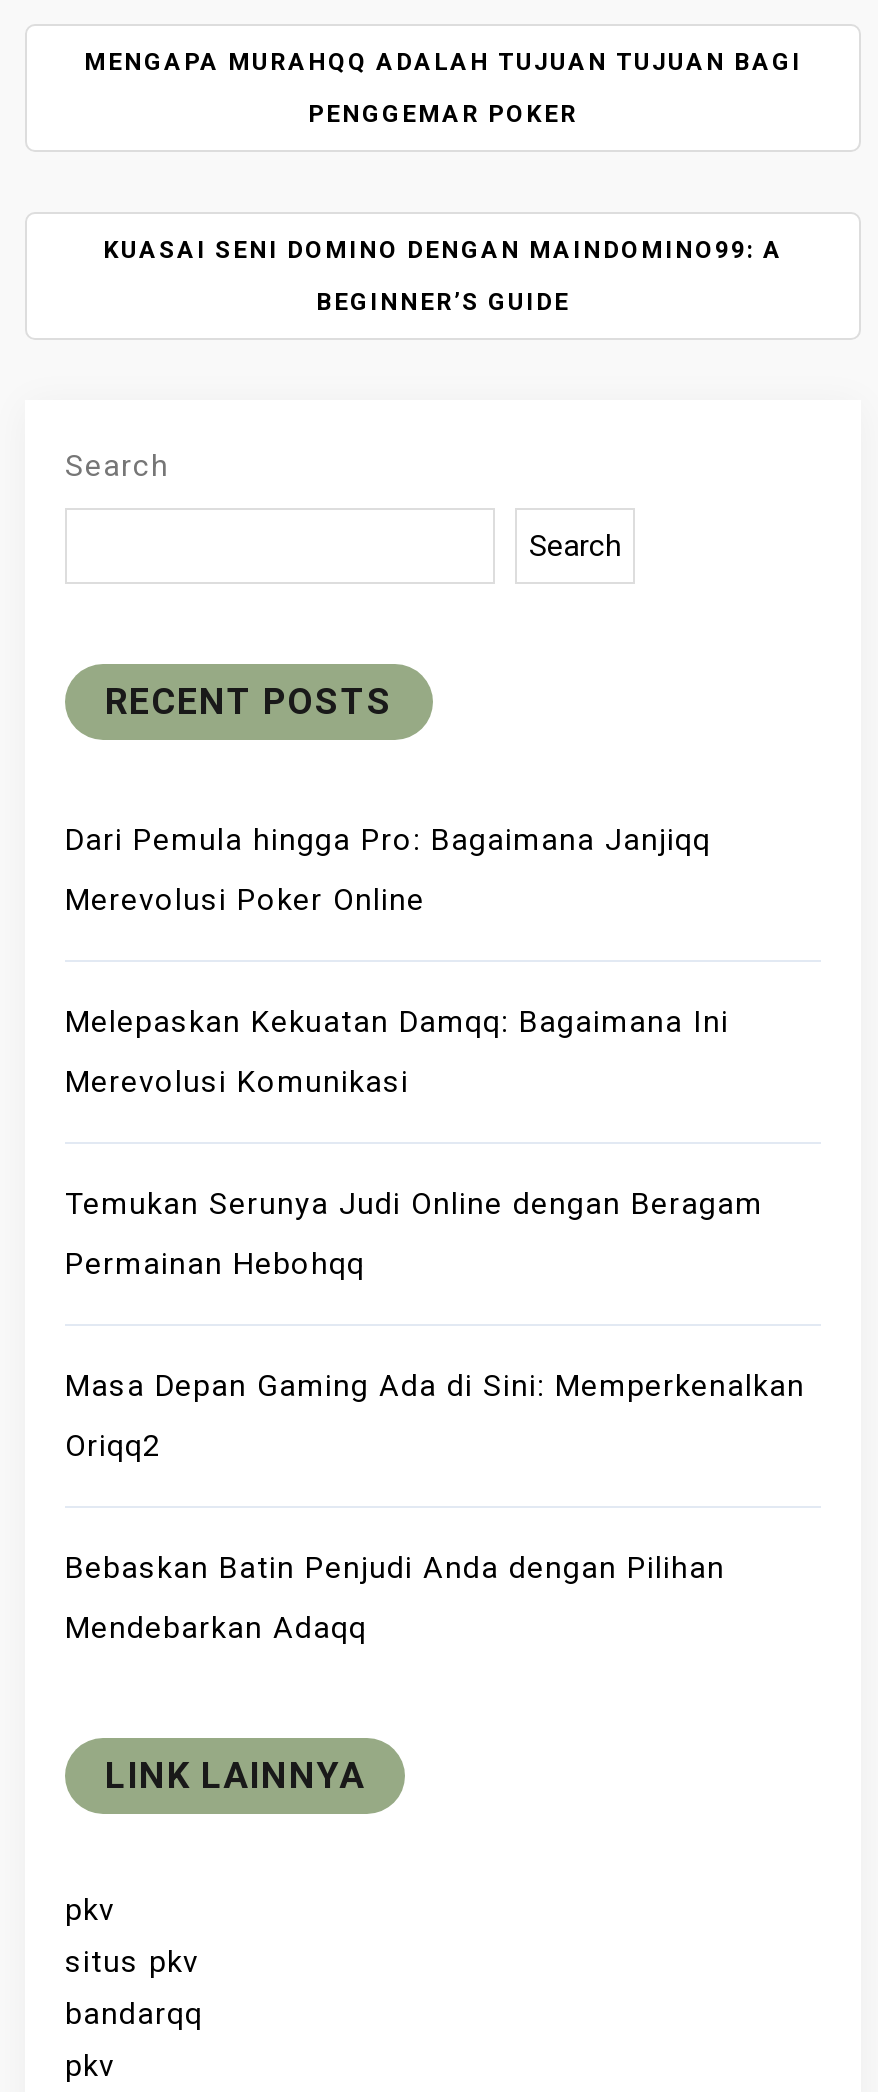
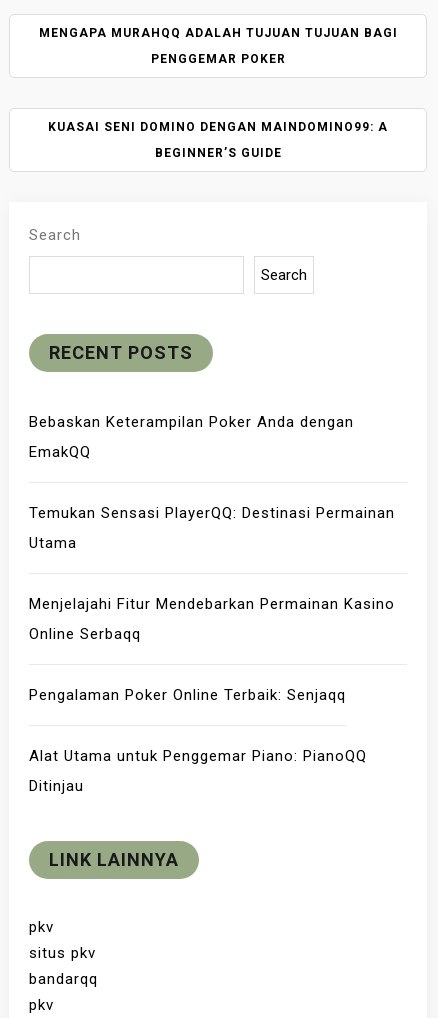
- Dari Pemula hingga Pro: Bagaimana Janjiqq
- Merevolusi Poker Online
- Melepaskan Kekuatan Damqq: Bagaimana Ini
- Merevolusi Komunikasi
- Temukan Serunya Judi Online dengan Beragam
- Permainan Hebohqq
- Masa Depan Gaming Ada di Sini: Memperkenalkan
- Oriqq2
- Bebaskan Batin Penjudi Anda dengan Pilihan
- Mendebarkan Adaqq
+ Bebaskan Keterampilan Poker Anda dengan
+ EmakQQ
+ Temukan Sensasi PlayerQQ: Destinasi Permainan
+ Utama
+ Menjelajahi Fitur Mendebarkan Permainan Kasino
+ Online Serbaqq
+ Pengalaman Poker Online Terbaik: Senjaqq
+ Alat Utama untuk Penggemar Piano: PianoQQ
+ Ditinjau
